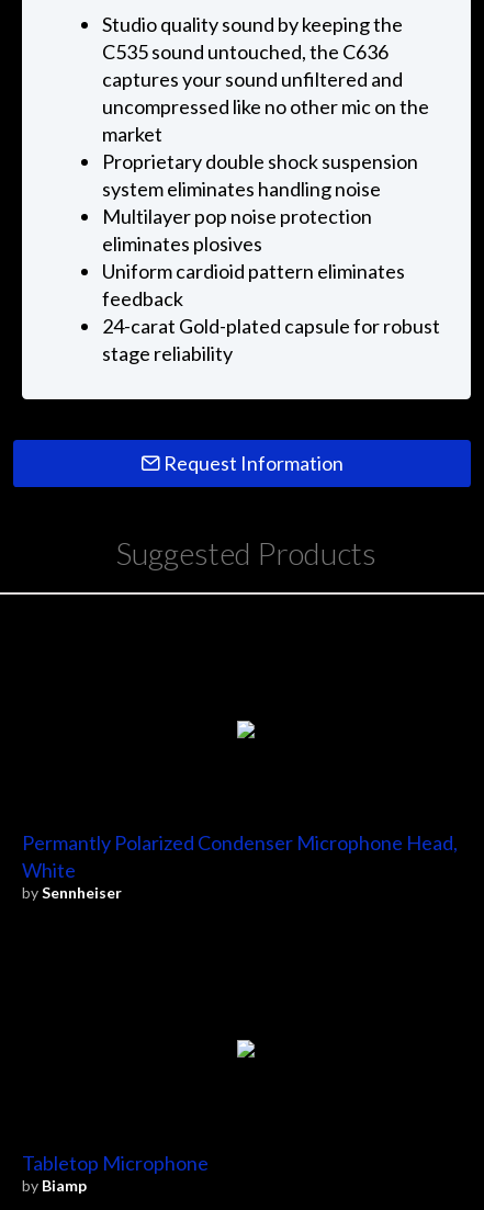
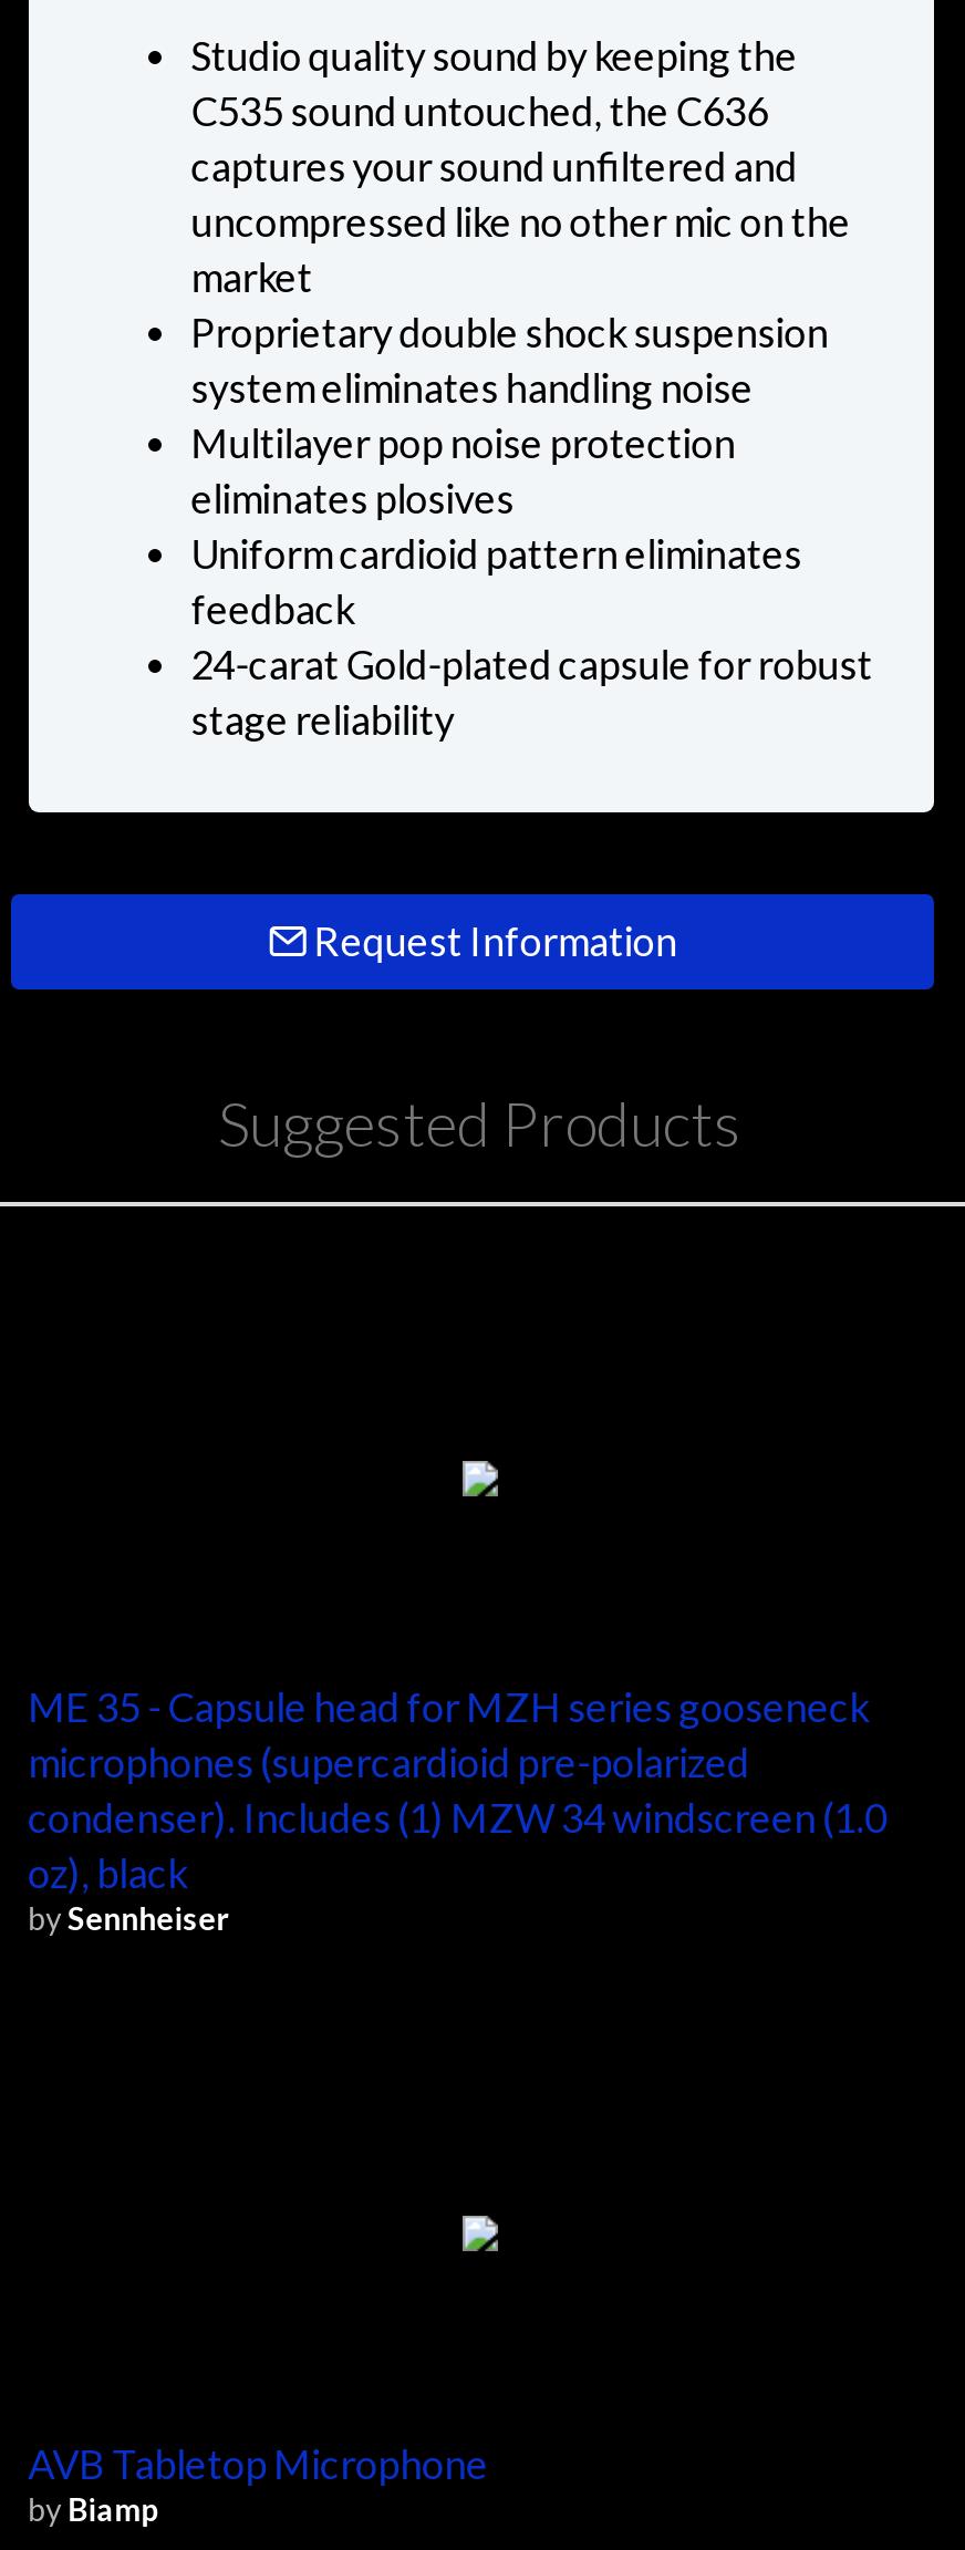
- Permantly Polarized Condenser Microphone Head,
- White
+ ME 35 - Capsule head for MZH series gooseneck
+ microphones (supercardioid pre-polarized
+ condenser). Includes (1) MZW 34 windscreen (1.0
+ oz), black

- Tabletop Microphone
+ AVB Tabletop Microphone
